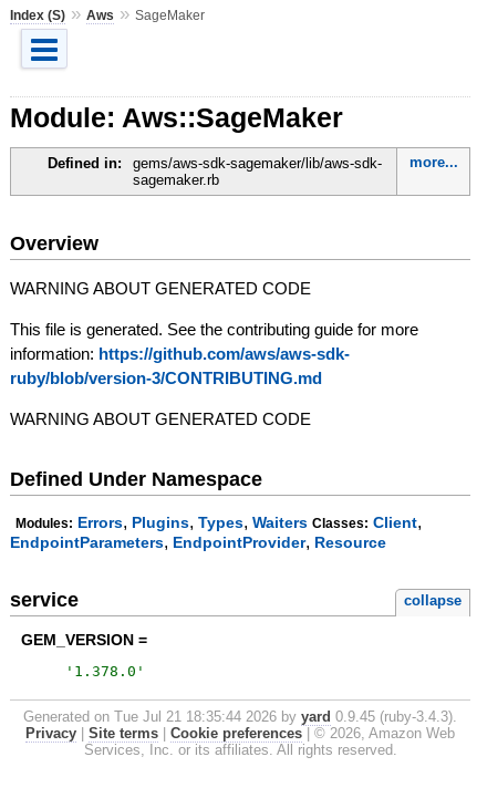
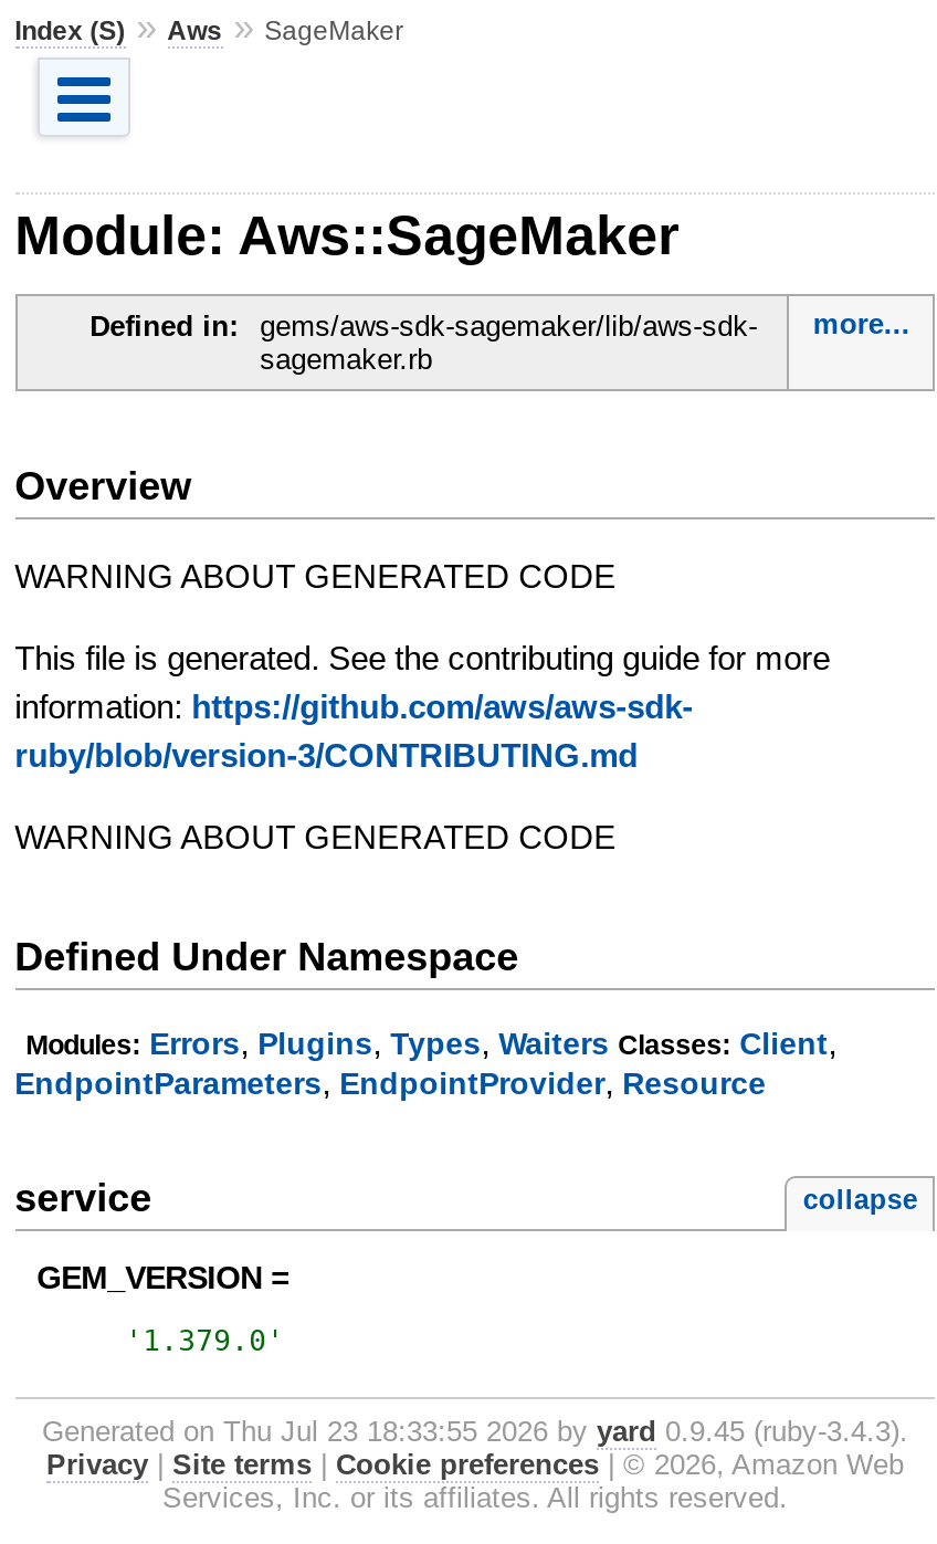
- ' 1.378.0 '
+ ' 1.379.0 '

- Generated on Tue Jul 21 18:35:44 2026 by yard 0.9.45 (ruby-3.4.3).
+ Generated on Thu Jul 23 18:33:55 2026 by yard 0.9.45 (ruby-3.4.3).
